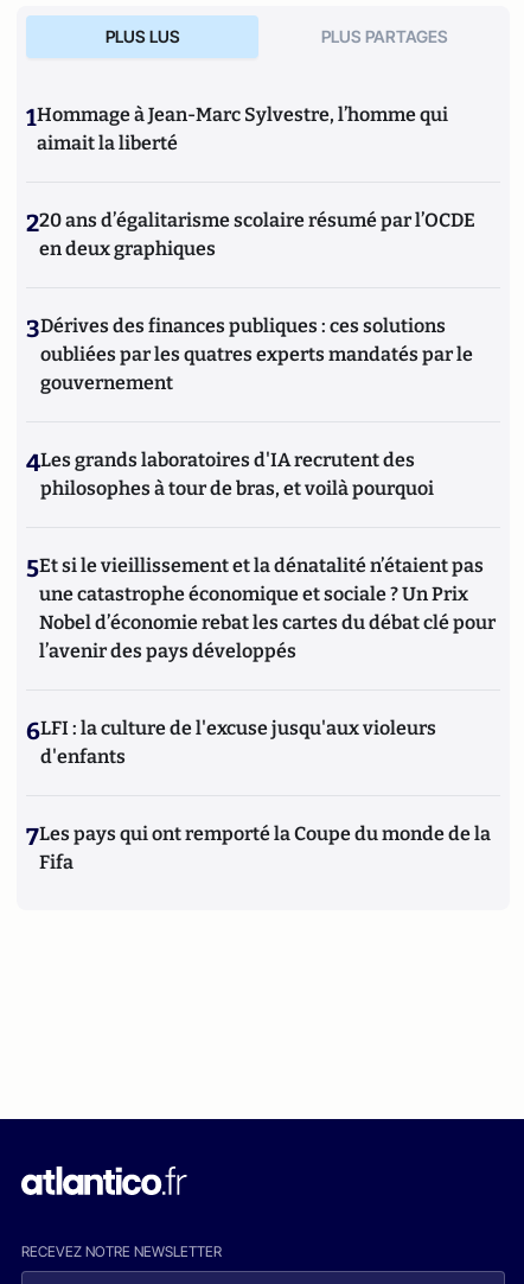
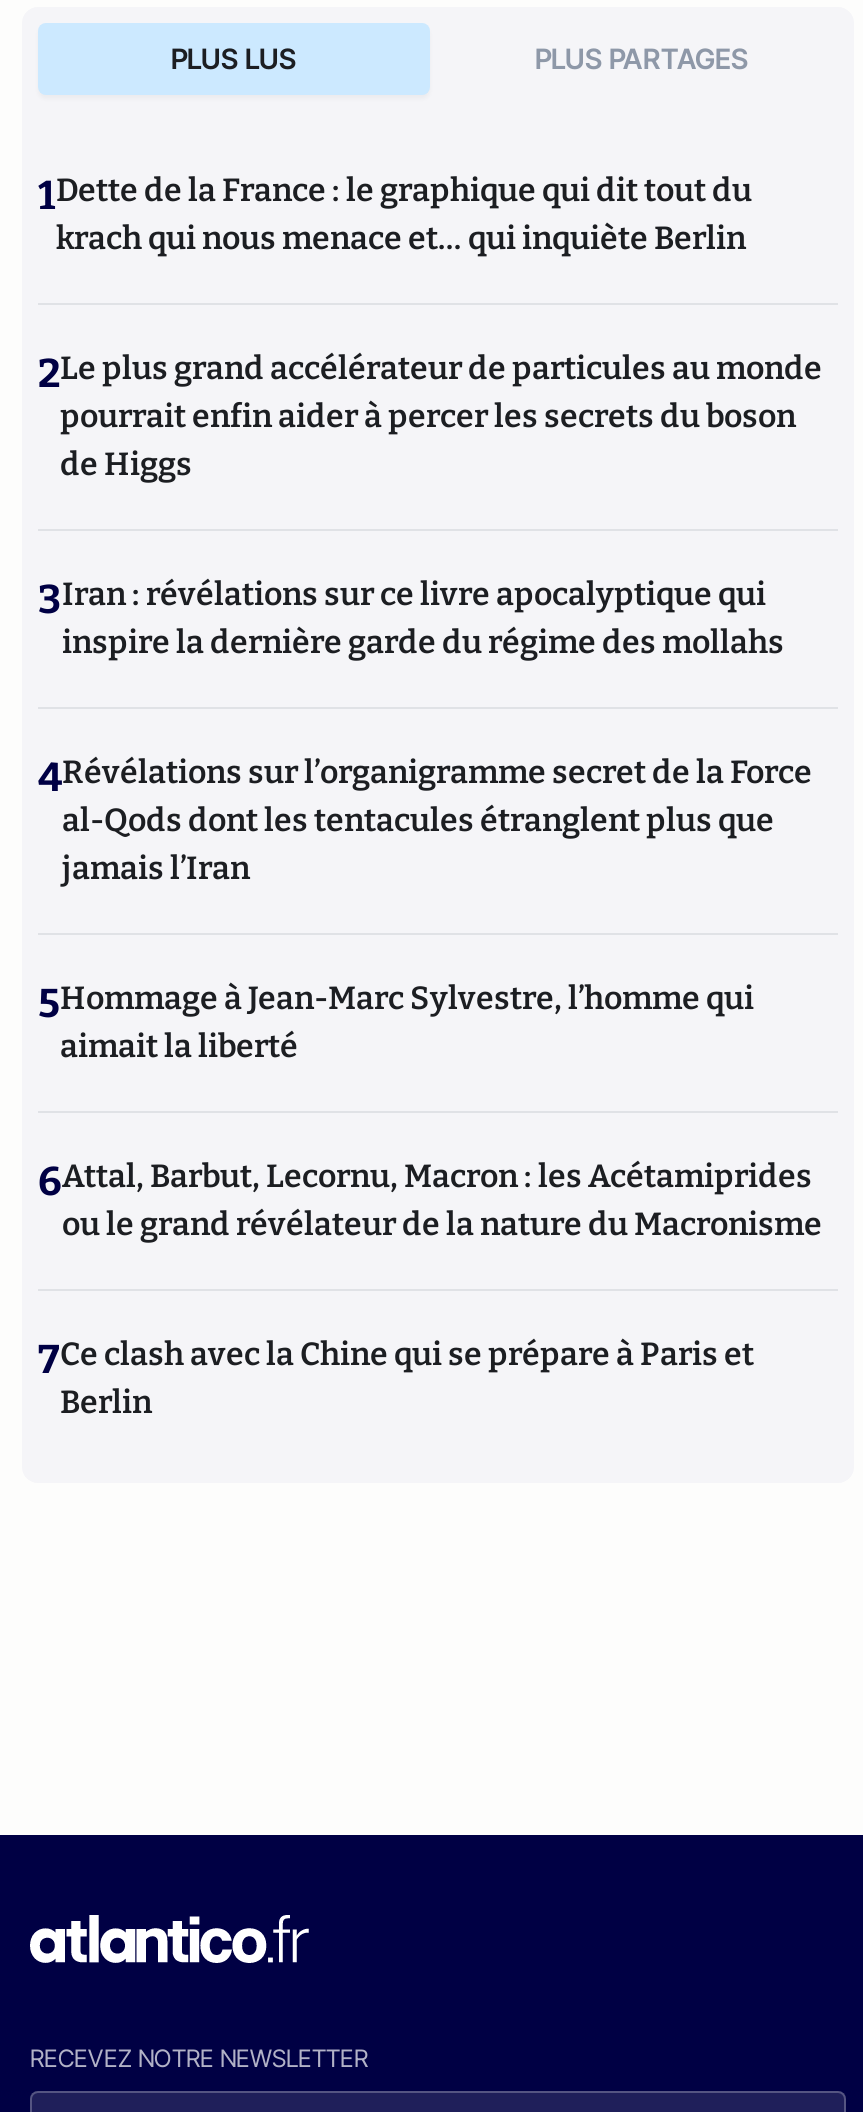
- 1Hommage à Jean-Marc Sylvestre, l’homme qui
+ 1Dette de la France : le graphique qui dit tout du
+ krach qui nous menace et… qui inquiète Berlin
+ 2Le plus grand accélérateur de particules au monde
+ pourrait enfin aider à percer les secrets du boson
+ de Higgs
+ 3Iran : révélations sur ce livre apocalyptique qui
+ inspire la dernière garde du régime des mollahs
+ 4Révélations sur l’organigramme secret de la Force
+ al-Qods dont les tentacules étranglent plus que
+ jamais l’Iran
+ 5Hommage à Jean-Marc Sylvestre, l’homme qui

moved down: aimait la liberté

- 220 ans d’égalitarisme scolaire résumé par l’OCDE
- en deux graphiques
- 3Dérives des finances publiques : ces solutions
- oubliées par les quatres experts mandatés par le
- gouvernement
- 4Les grands laboratoires d'IA recrutent des
- philosophes à tour de bras, et voilà pourquoi
- 5Et si le vieillissement et la dénatalité n’étaient pas
- une catastrophe économique et sociale ? Un Prix
- Nobel d’économie rebat les cartes du débat clé pour
- l’avenir des pays développés
- 6LFI : la culture de l'excuse jusqu'aux violeurs
- d'enfants
- 7Les pays qui ont remporté la Coupe du monde de la
- Fifa
+ 6Attal, Barbut, Lecornu, Macron : les Acétamiprides
+ ou le grand révélateur de la nature du Macronisme
+ 7Ce clash avec la Chine qui se prépare à Paris et
+ Berlin
